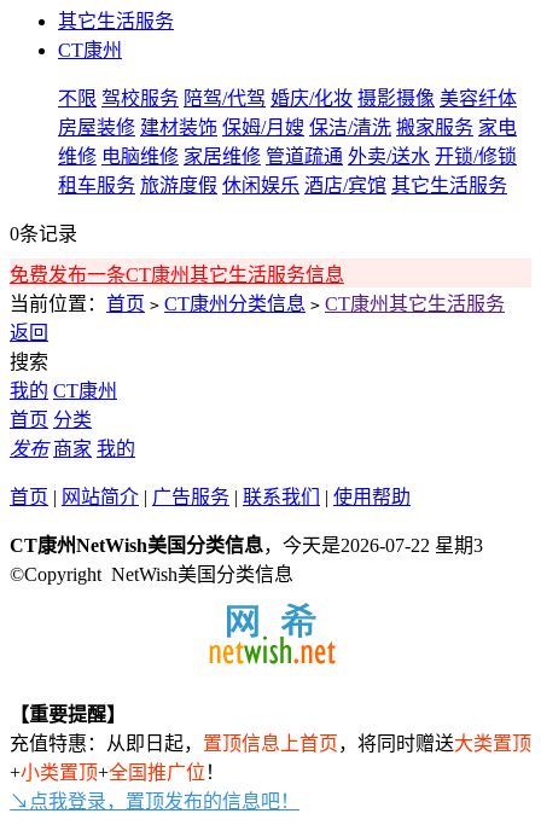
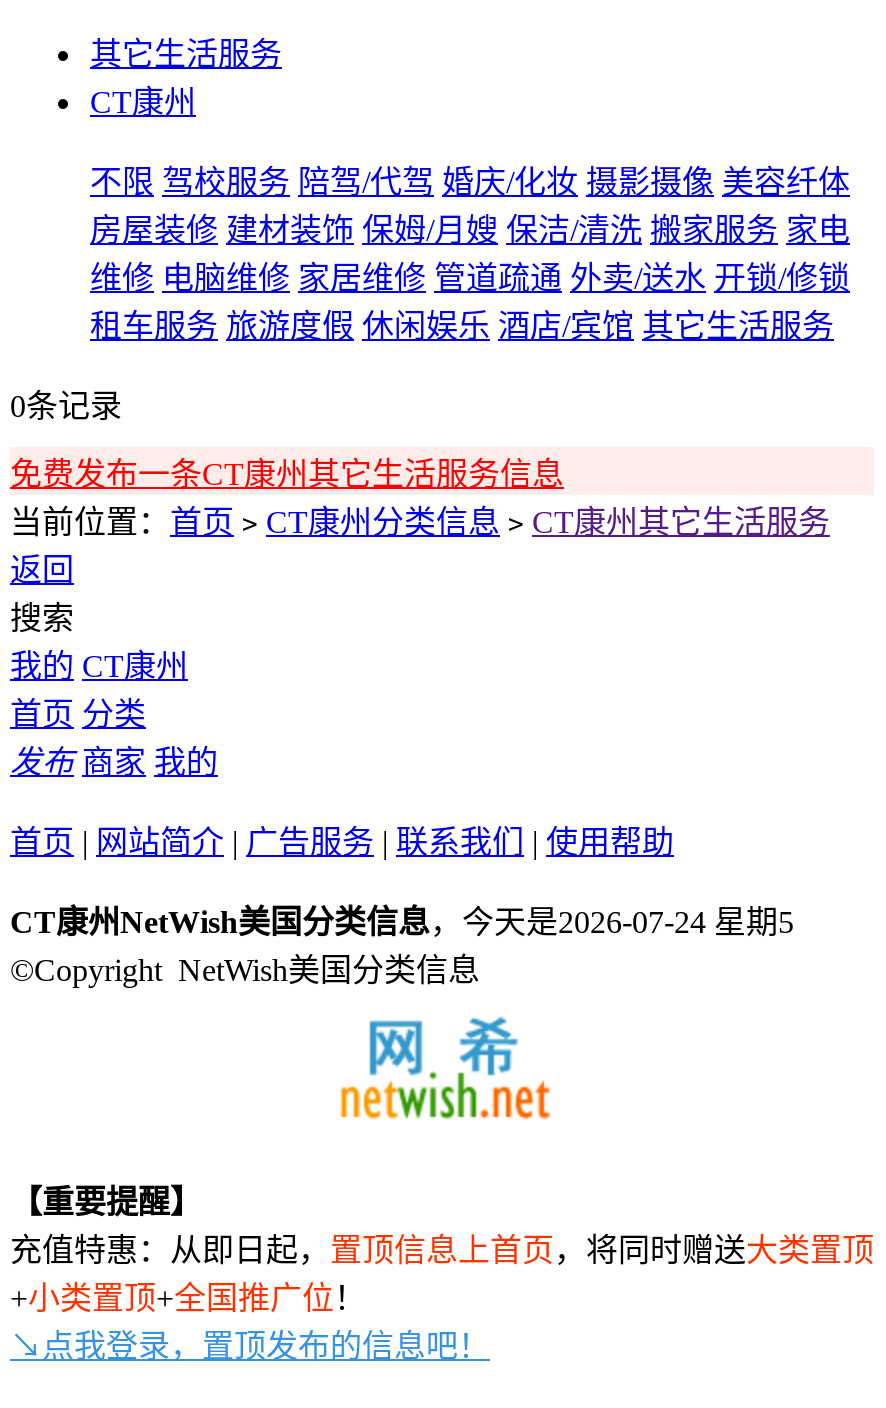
- CT康州NetWish美国分类信息，今天是2026-07-22 星期3
+ CT康州NetWish美国分类信息，今天是2026-07-24 星期5
